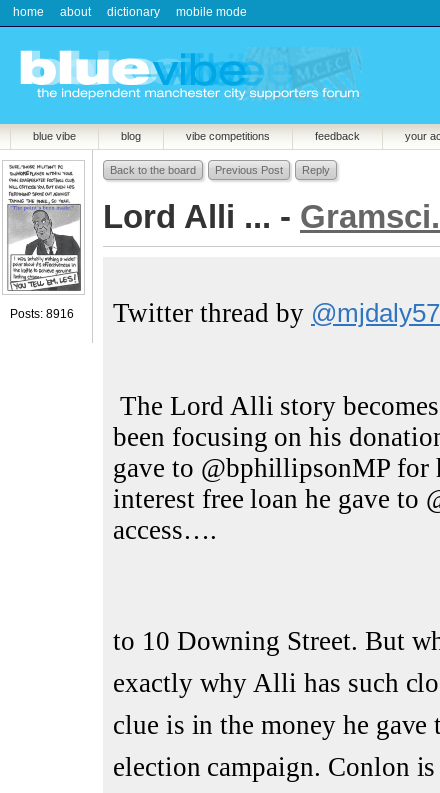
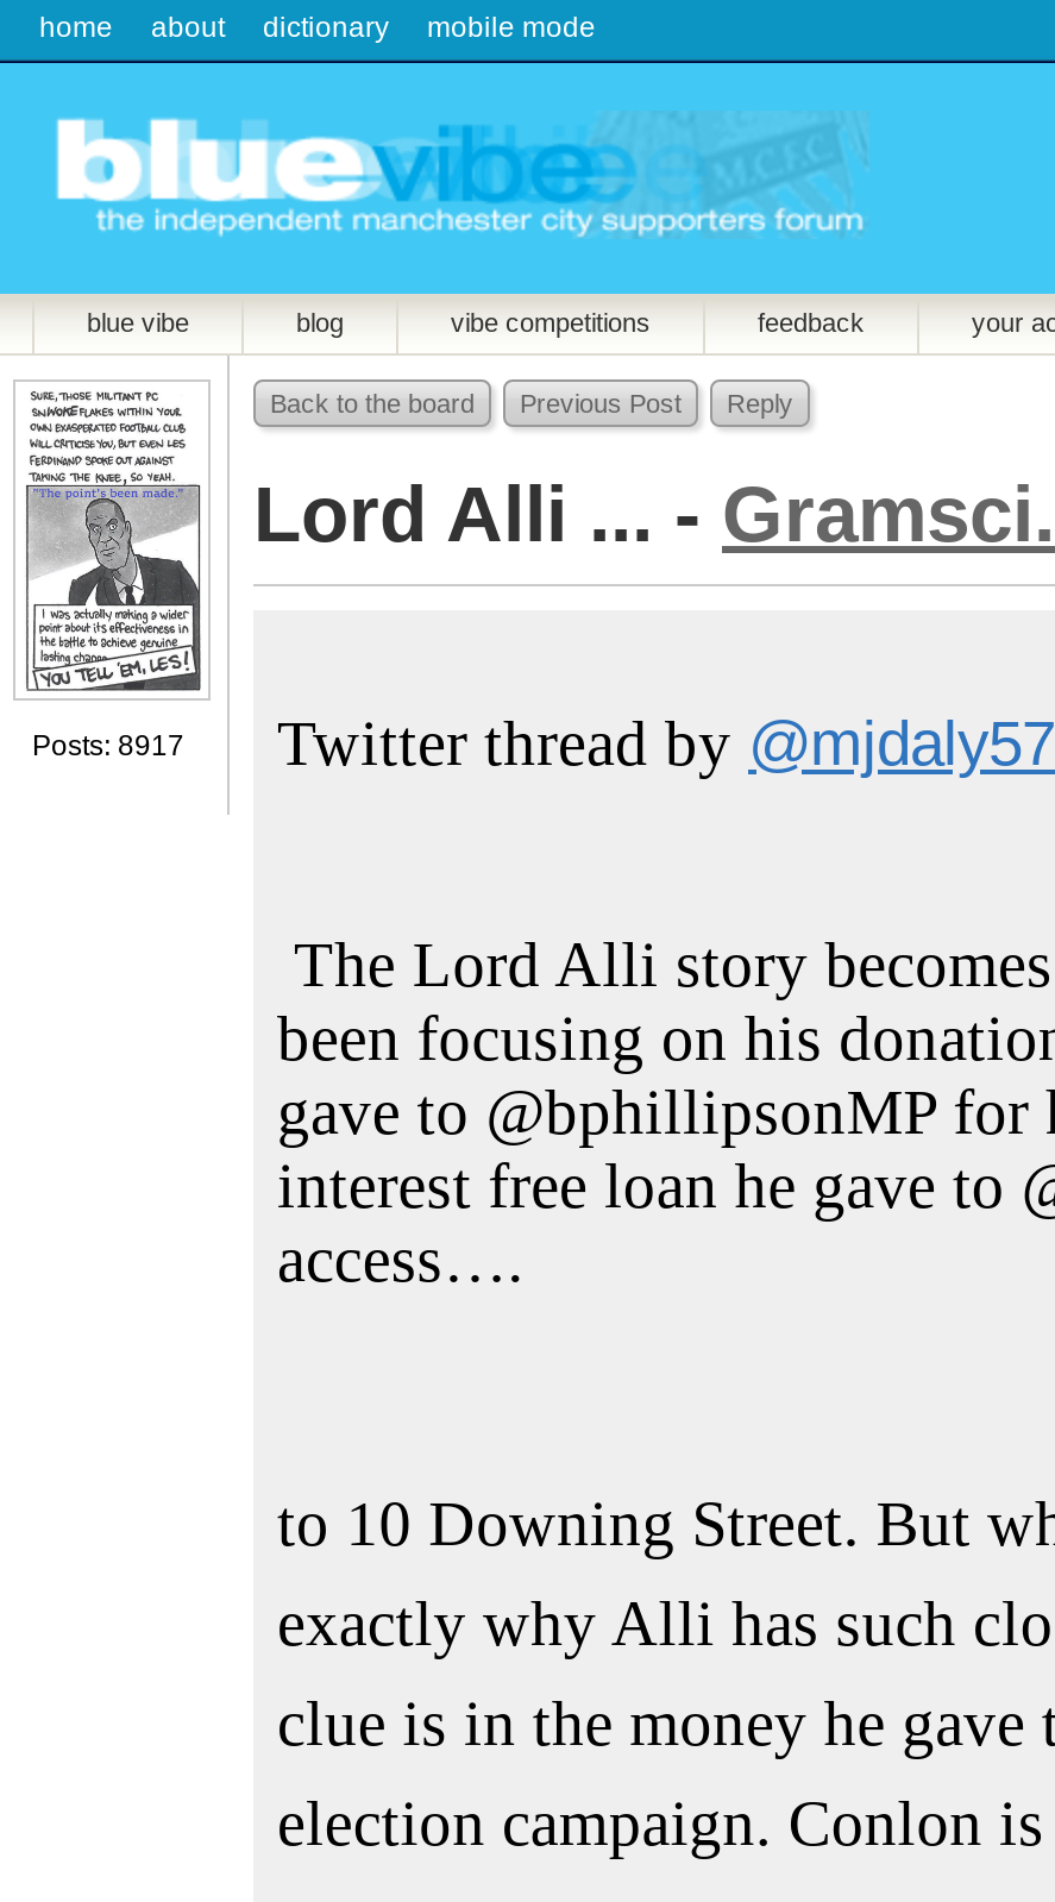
- Posts: 8916
+ Posts: 8917
